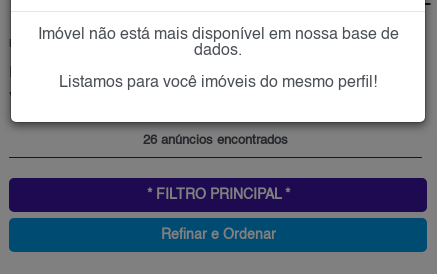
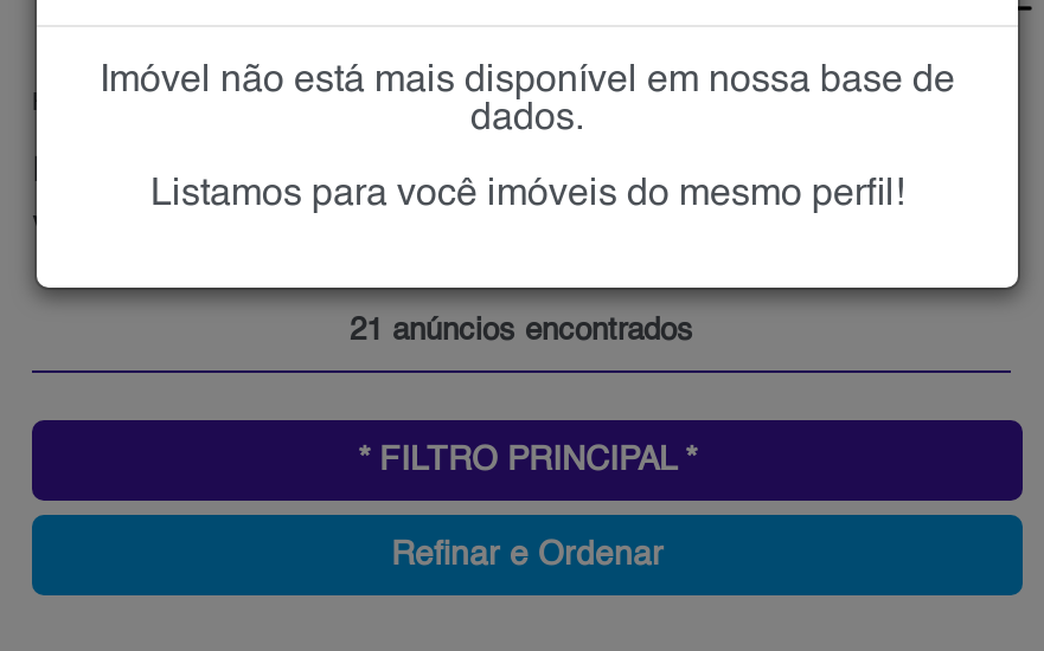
- 26 anúncios encontrados
+ 21 anúncios encontrados
